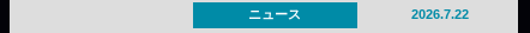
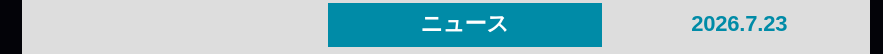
- 2026.7.22
+ 2026.7.23
